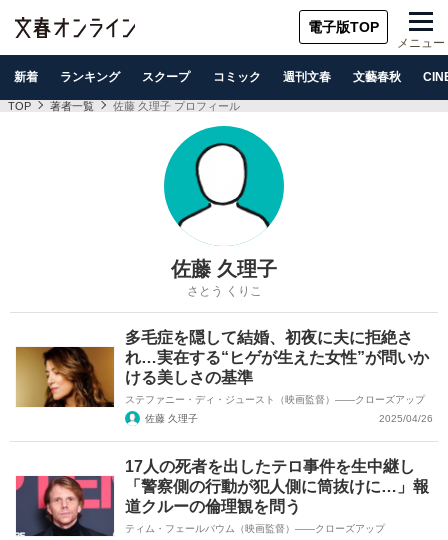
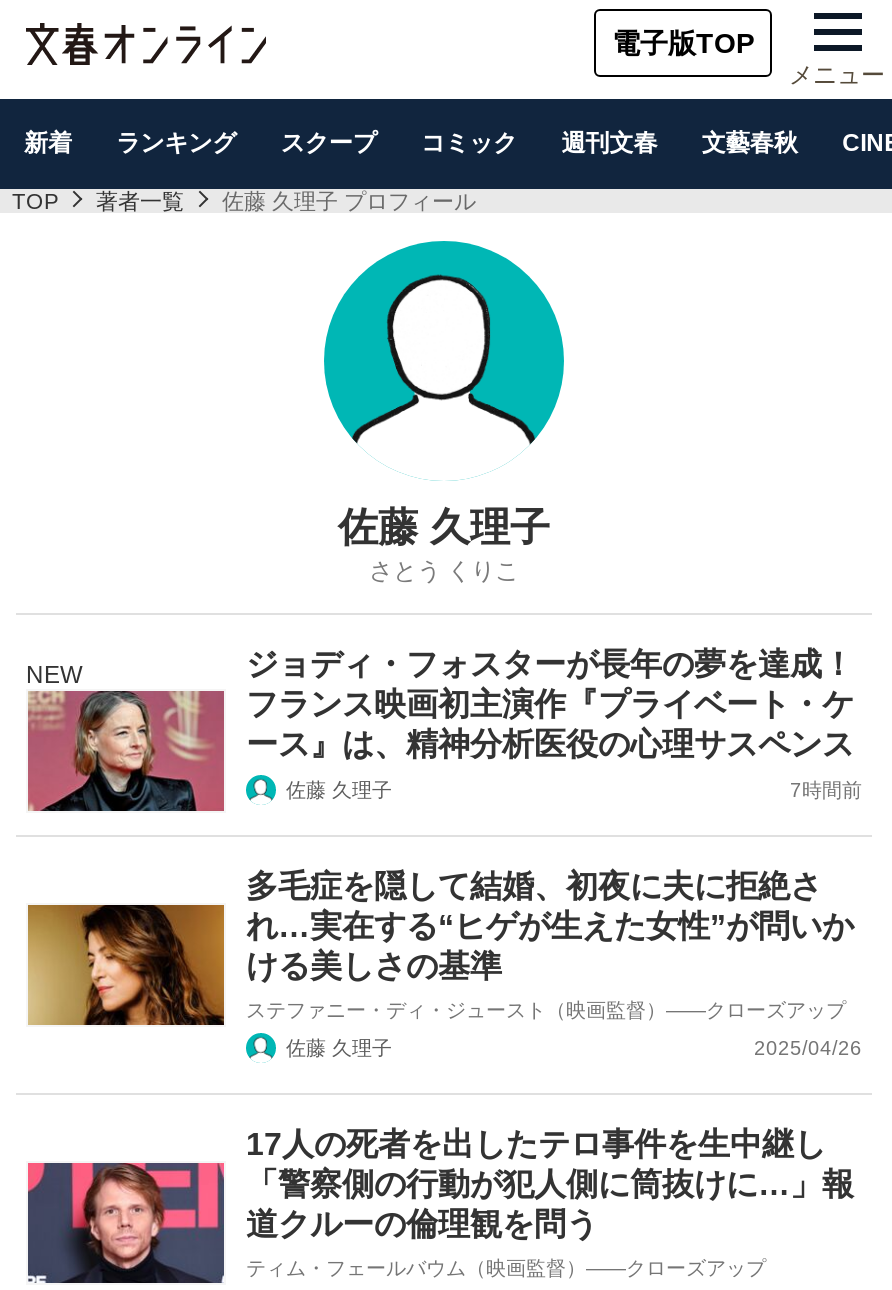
+ [image]
+ NEW
+ ジョディ・フォスターが長年の夢を達成！
+ フランス映画初主演作『プライベート・ケ
+ ース』は、精神分析医役の心理サスペンス
+ 佐藤 久理子
+ 7時間前
